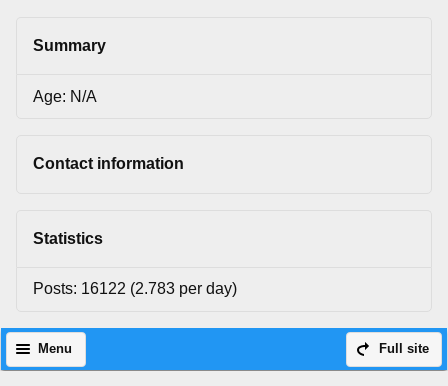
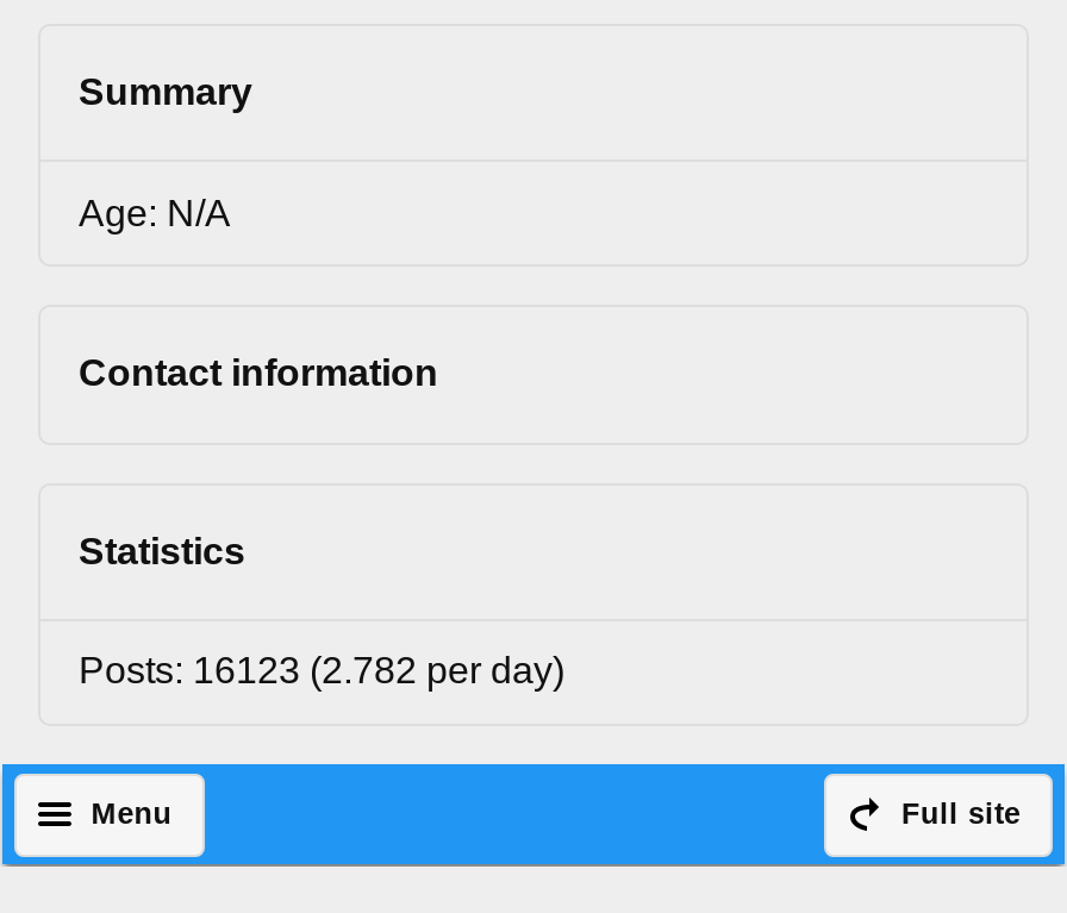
- Posts: 16122 (2.783 per day)
+ Posts: 16123 (2.782 per day)
